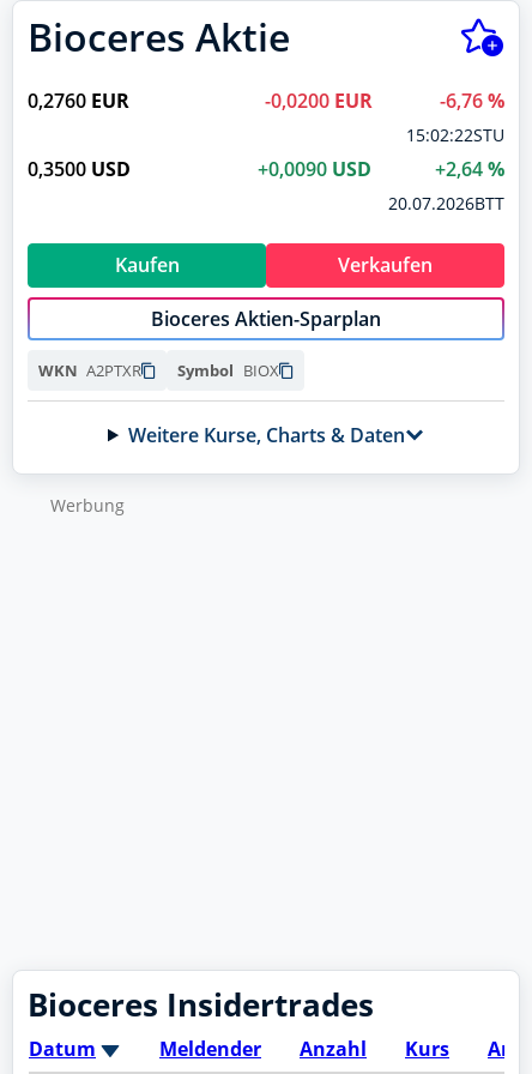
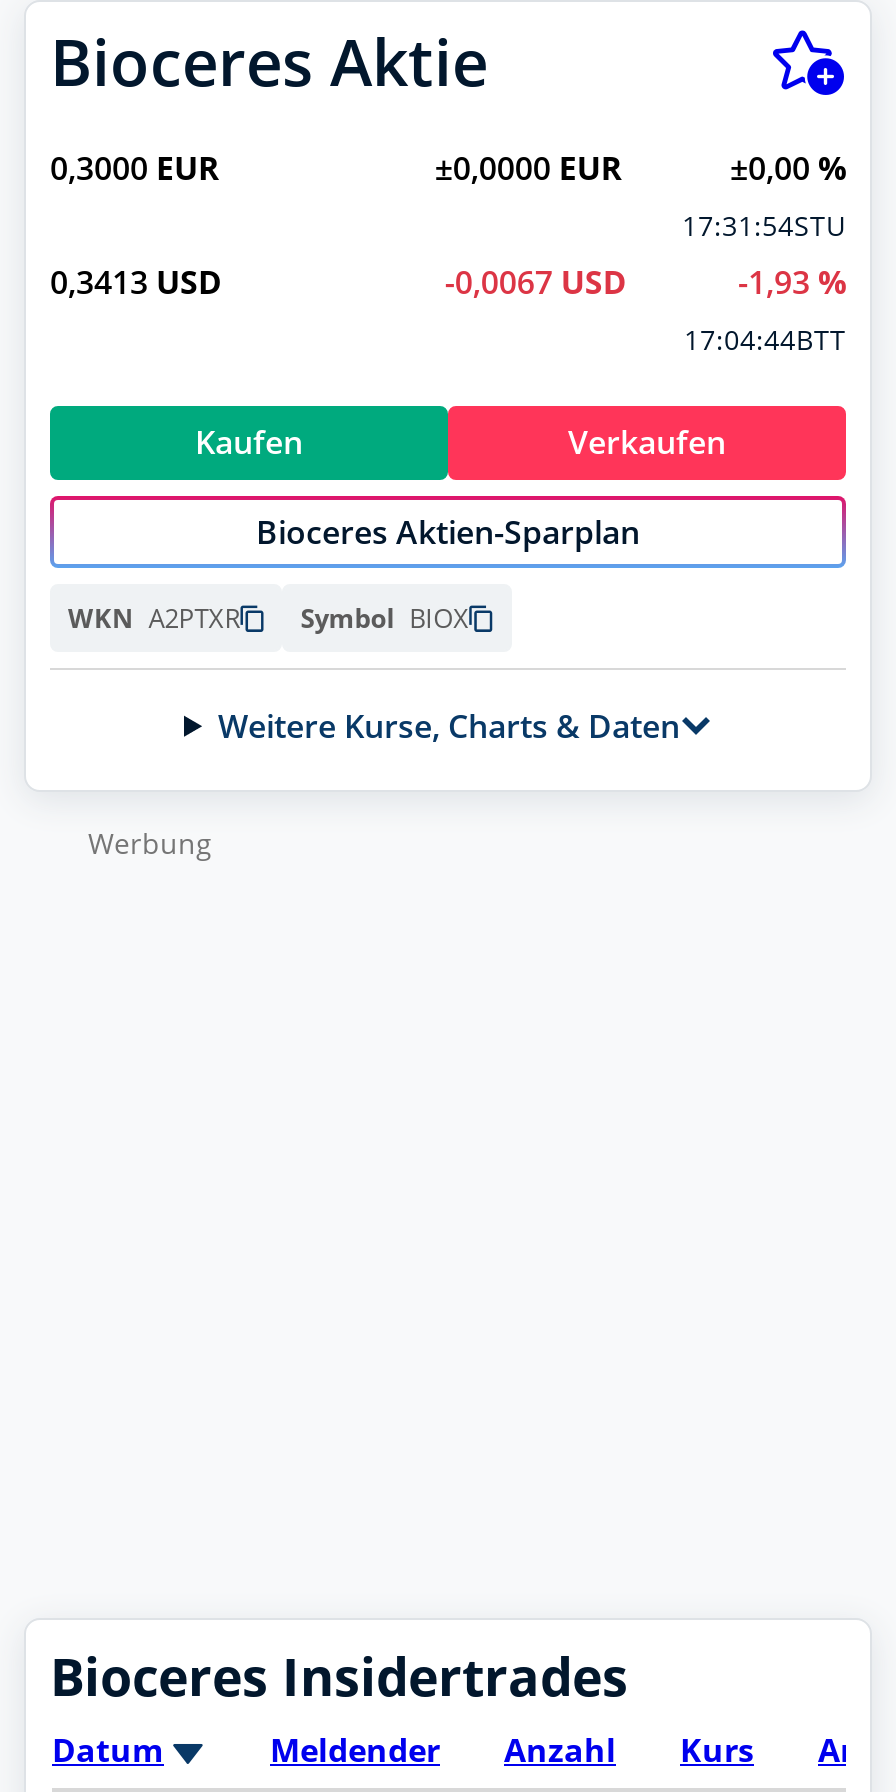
- 0,2760 EUR
+ 0,3000 EUR

- -0,0200 EUR
+ ±0,0000 EUR

- -6,76 %
+ ±0,00 %

- 15:02:22STU
+ 17:31:54STU

- 0,3500 USD
+ 0,3413 USD

- +0,0090 USD
+ -0,0067 USD

- +2,64 %
+ -1,93 %

- 20.07.2026BTT
+ 17:04:44BTT
